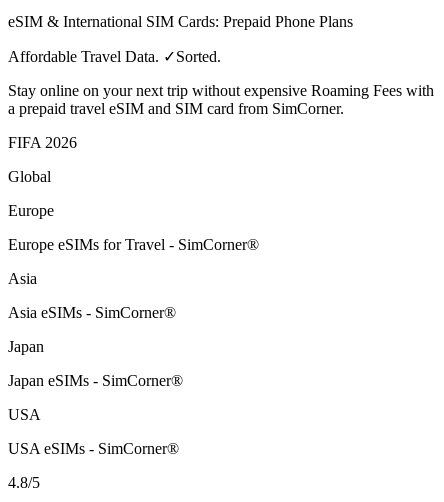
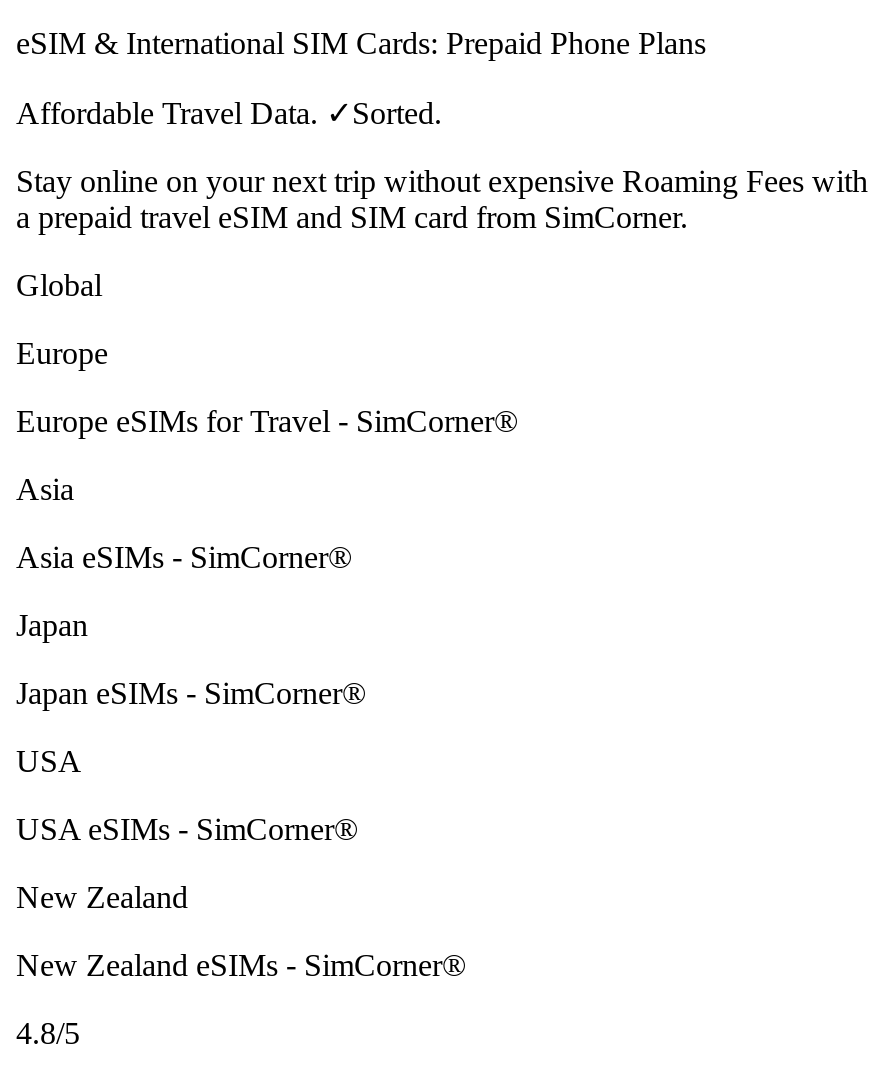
- FIFA 2026

moved up: Global | Europe | Europe eSIMs for Travel - SimCorner® | ... | USA | USA eSIMs - SimCorner®

+ New Zealand
+ New Zealand eSIMs - SimCorner®
